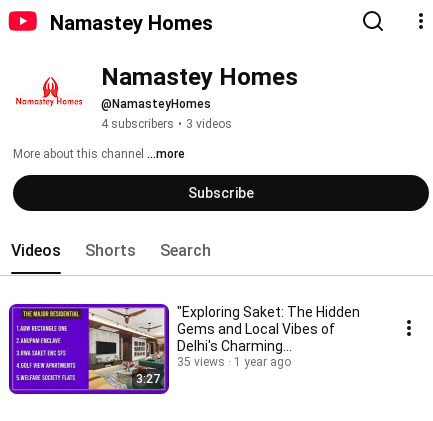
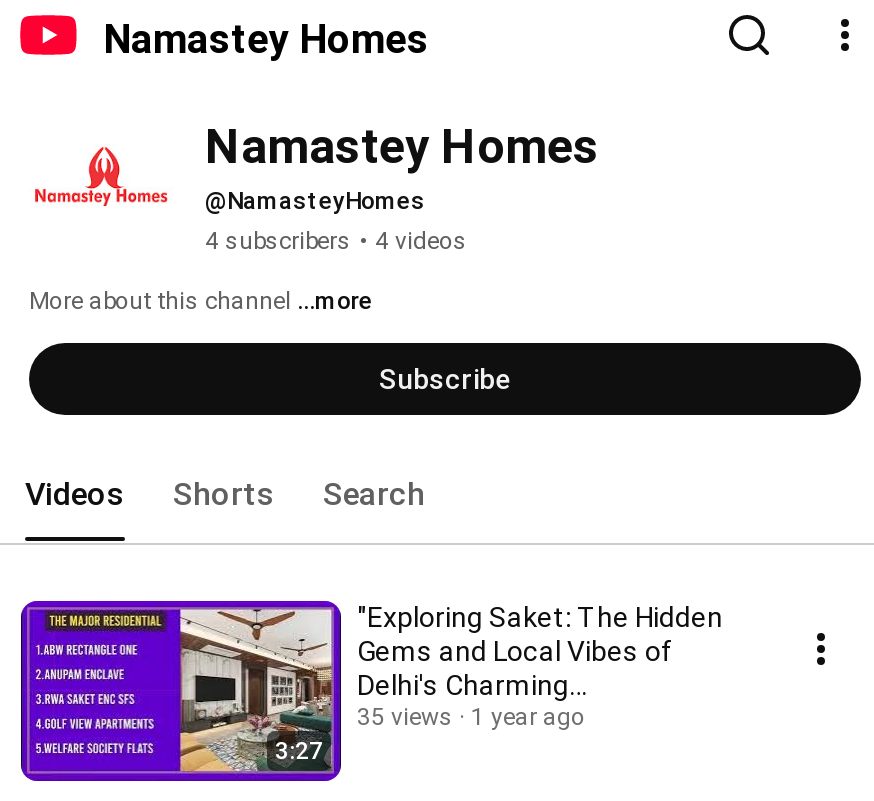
- 4 subscribers • 3 videos
+ 4 subscribers • 4 videos
